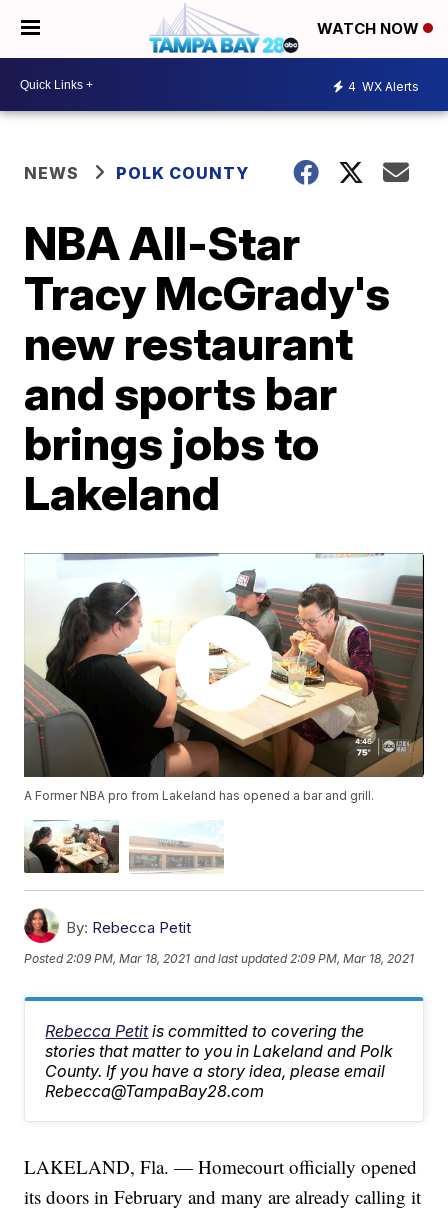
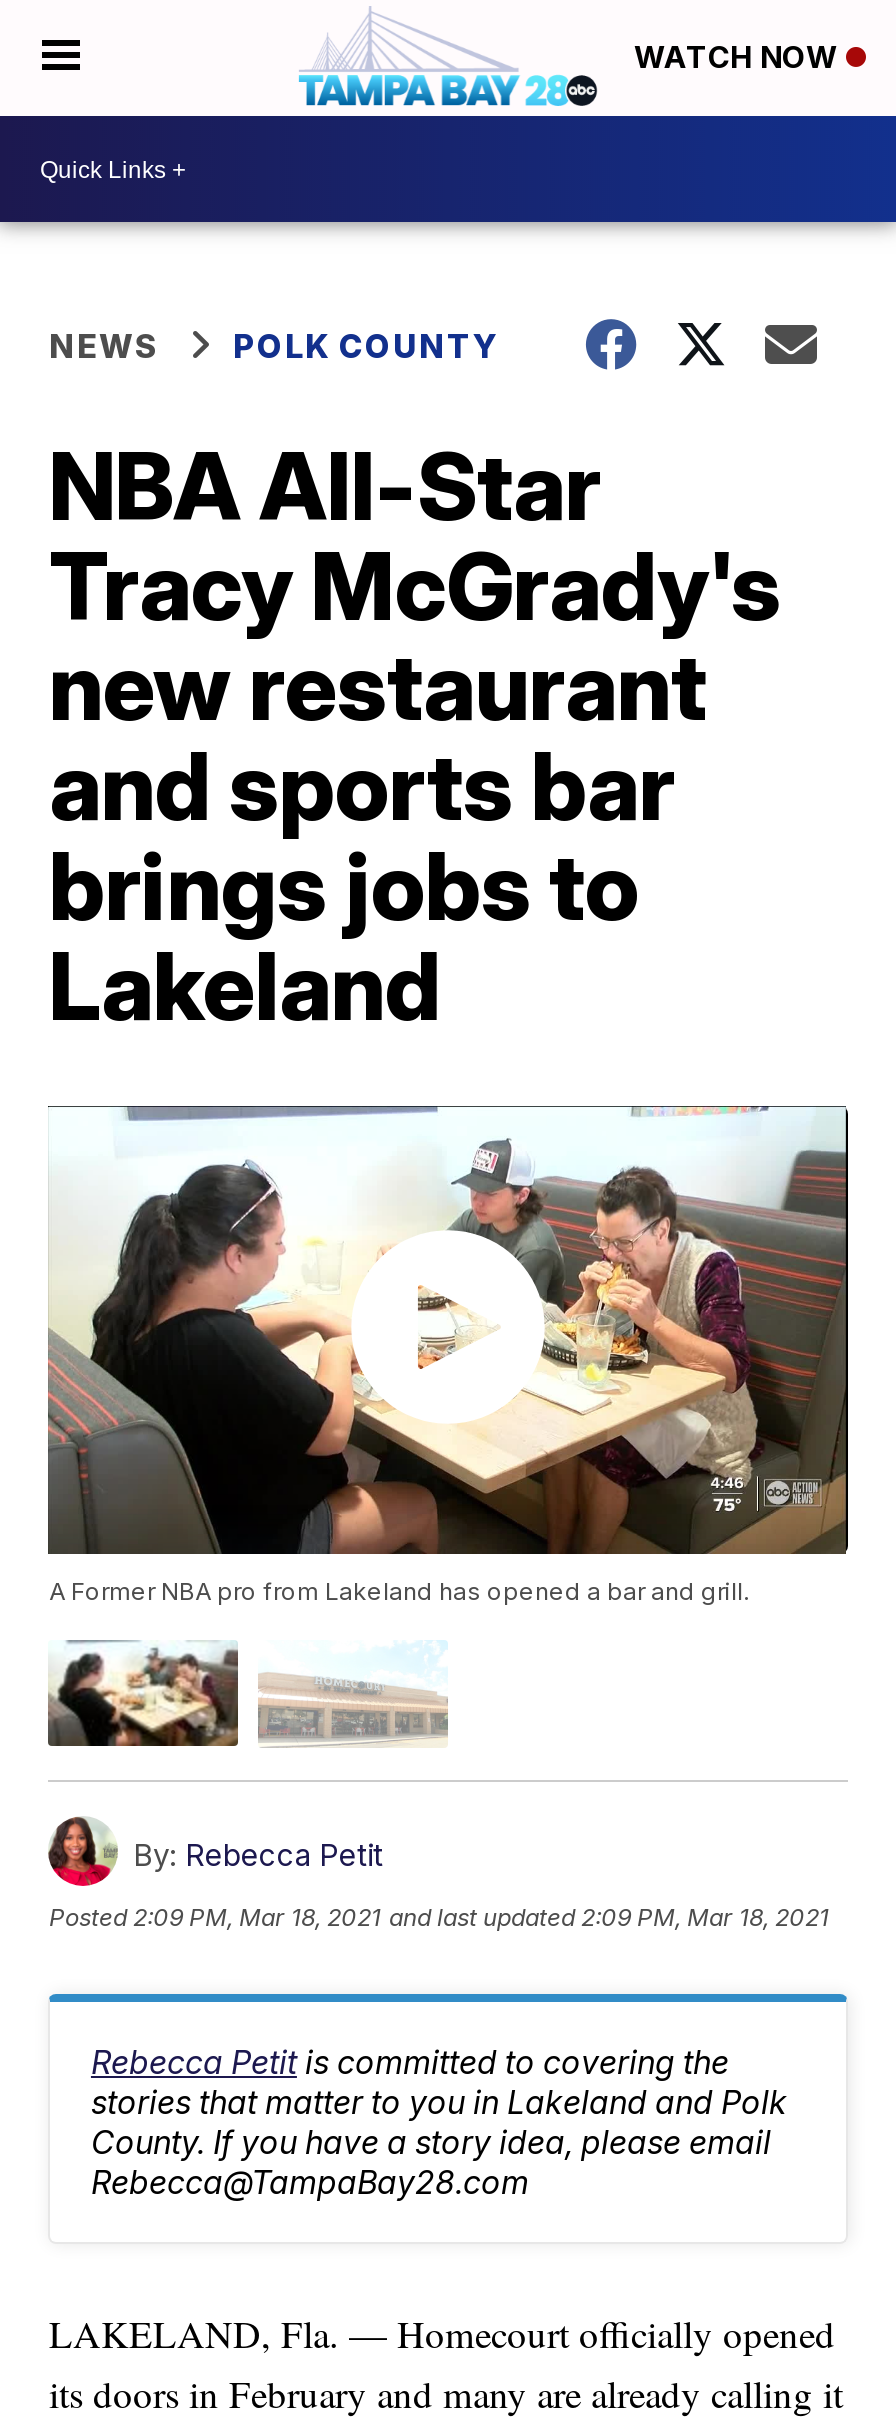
- 4 WX Alerts
